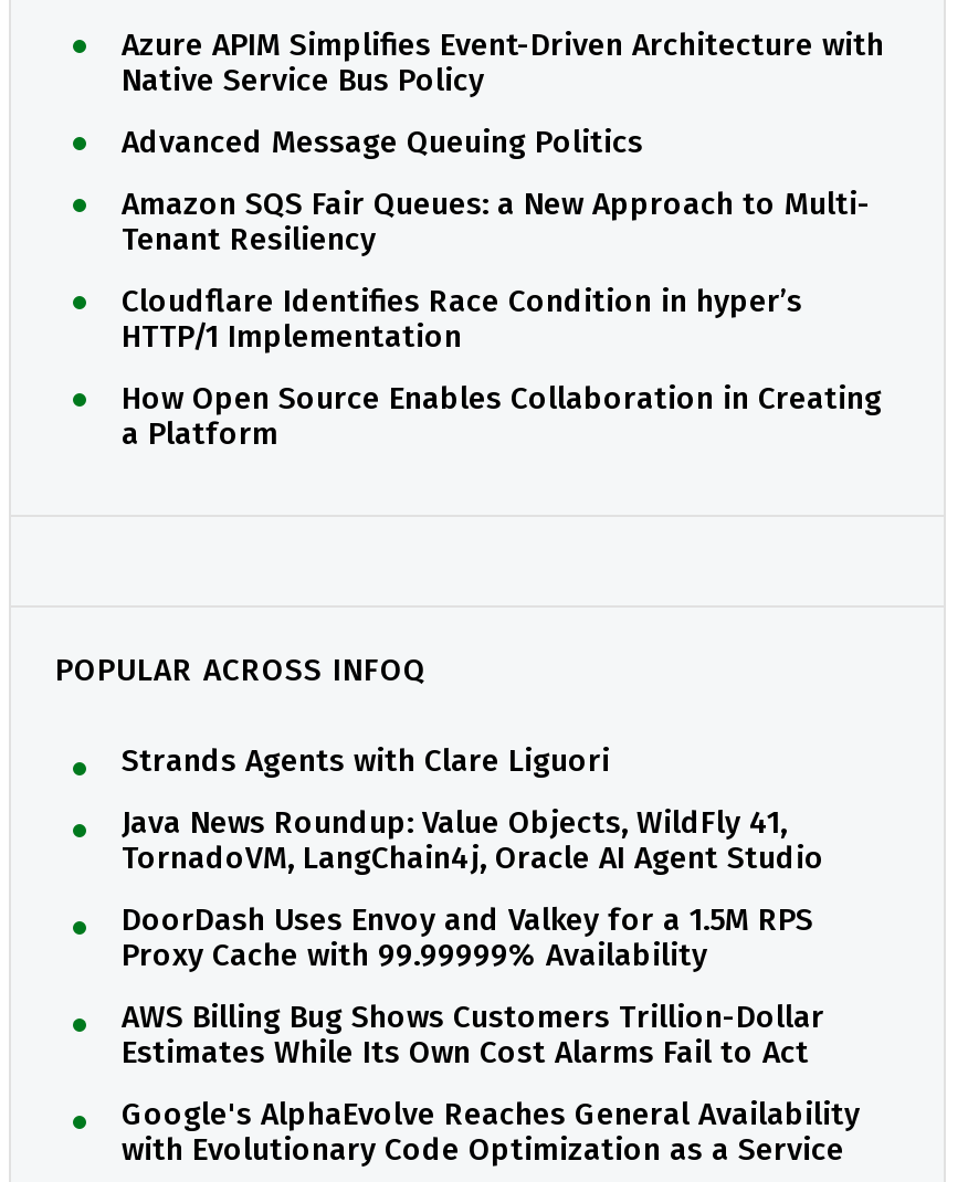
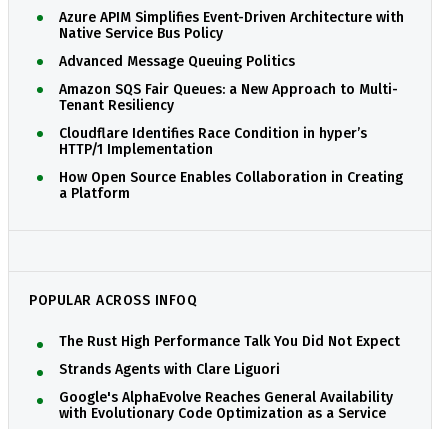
+ The Rust High Performance Talk You Did Not Expect

moved down: Strands Agents with Clare Liguori

- Java News Roundup: Value Objects, WildFly 41,
- TornadoVM, LangChain4j, Oracle AI Agent Studio
- DoorDash Uses Envoy and Valkey for a 1.5M RPS
- Proxy Cache with 99.99999% Availability
- AWS Billing Bug Shows Customers Trillion-Dollar
- Estimates While Its Own Cost Alarms Fail to Act
